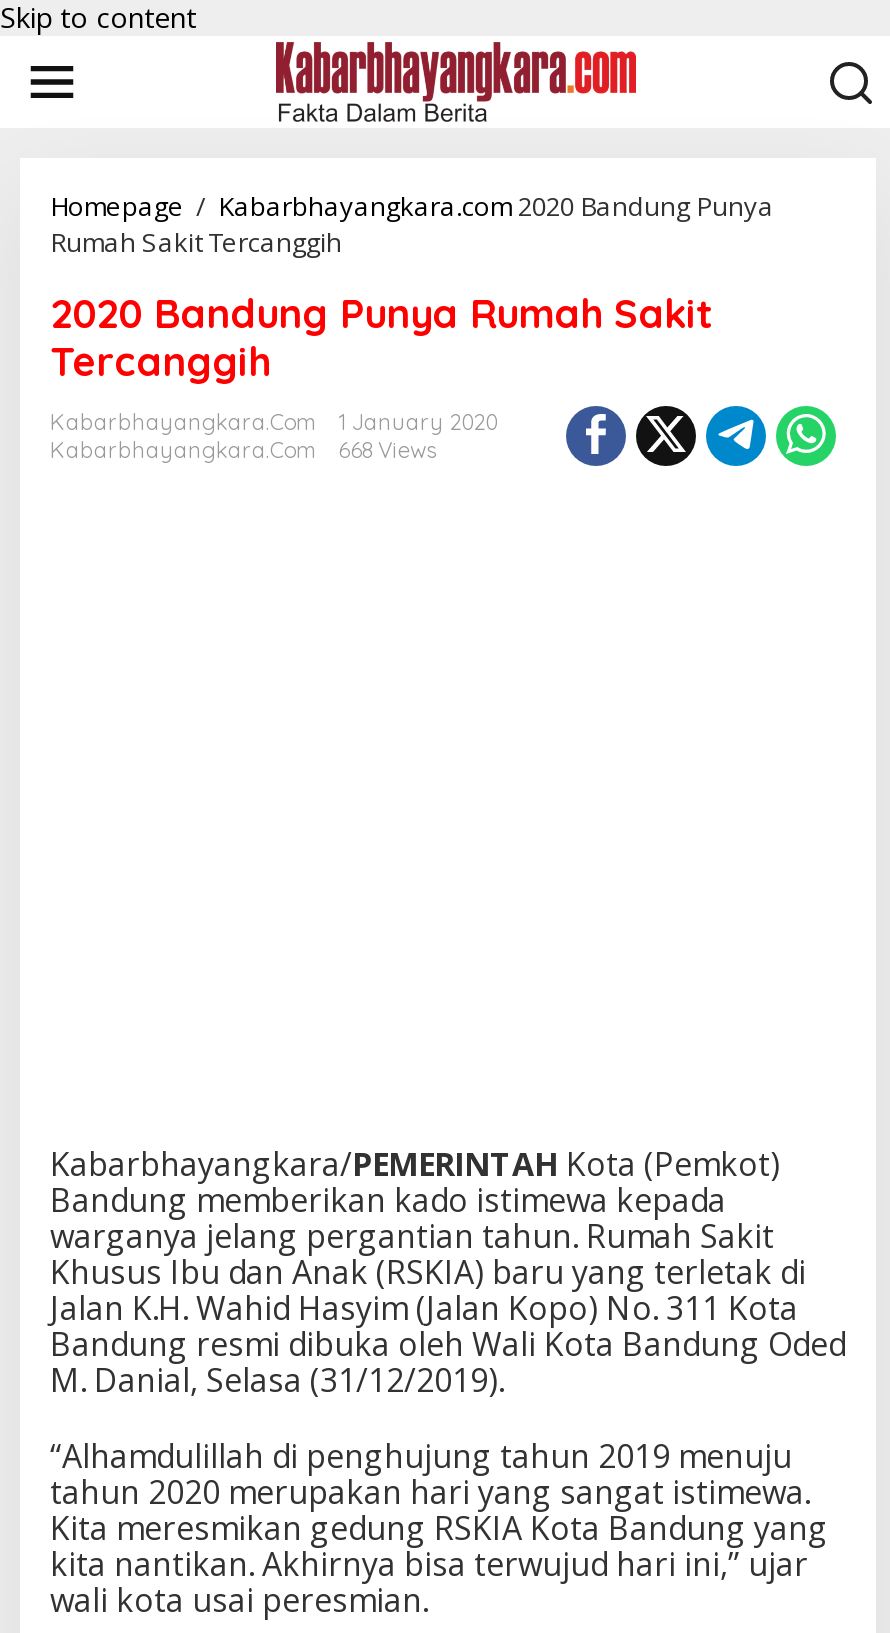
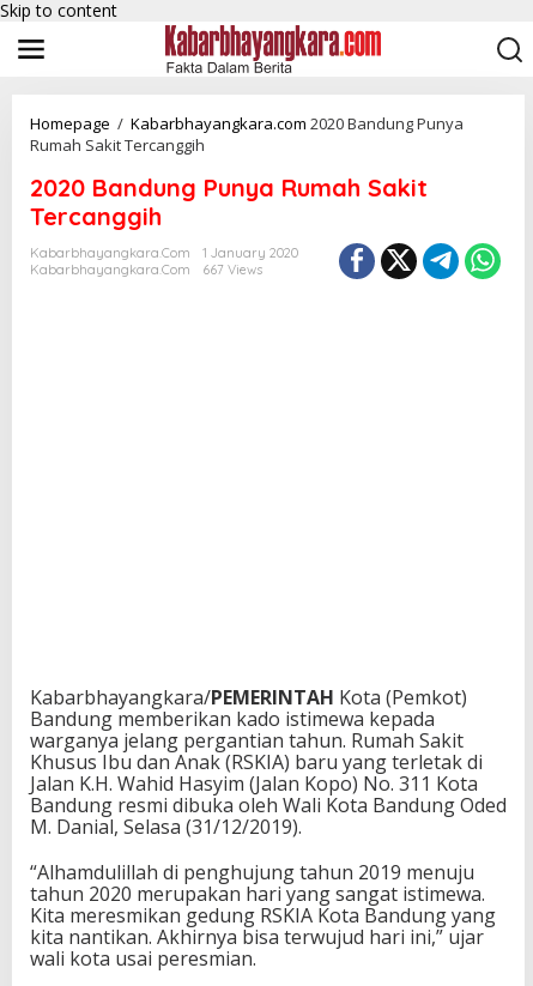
- Kabarbhayangkara.com 668 Views
+ Kabarbhayangkara.com 667 Views
